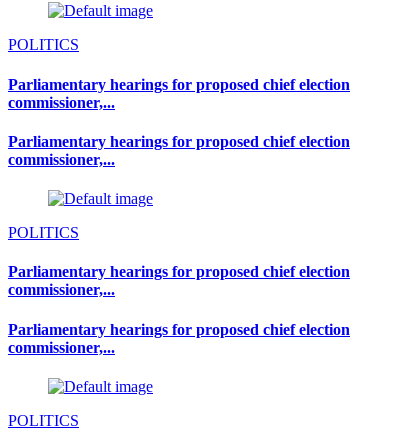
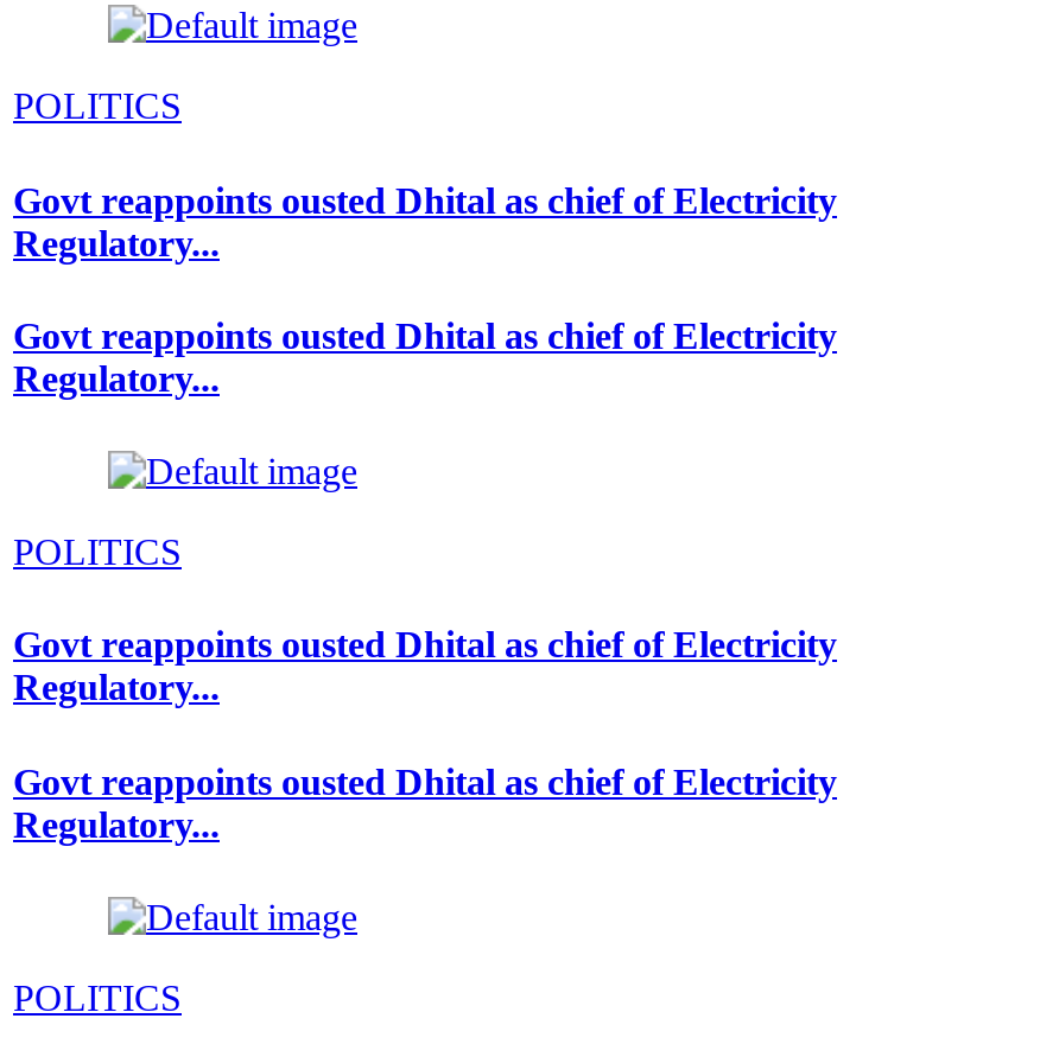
- Parliamentary hearings for proposed chief election
- commissioner,...
+ Govt reappoints ousted Dhital as chief of Electricity
+ Regulatory...

- Parliamentary hearings for proposed chief election
- commissioner,...
+ Govt reappoints ousted Dhital as chief of Electricity
+ Regulatory...

- Parliamentary hearings for proposed chief election
- commissioner,...
+ Govt reappoints ousted Dhital as chief of Electricity
+ Regulatory...

- Parliamentary hearings for proposed chief election
- commissioner,...
+ Govt reappoints ousted Dhital as chief of Electricity
+ Regulatory...
